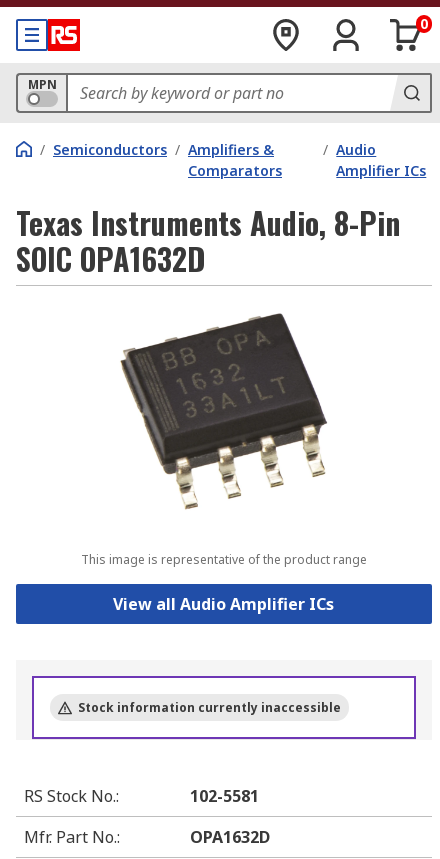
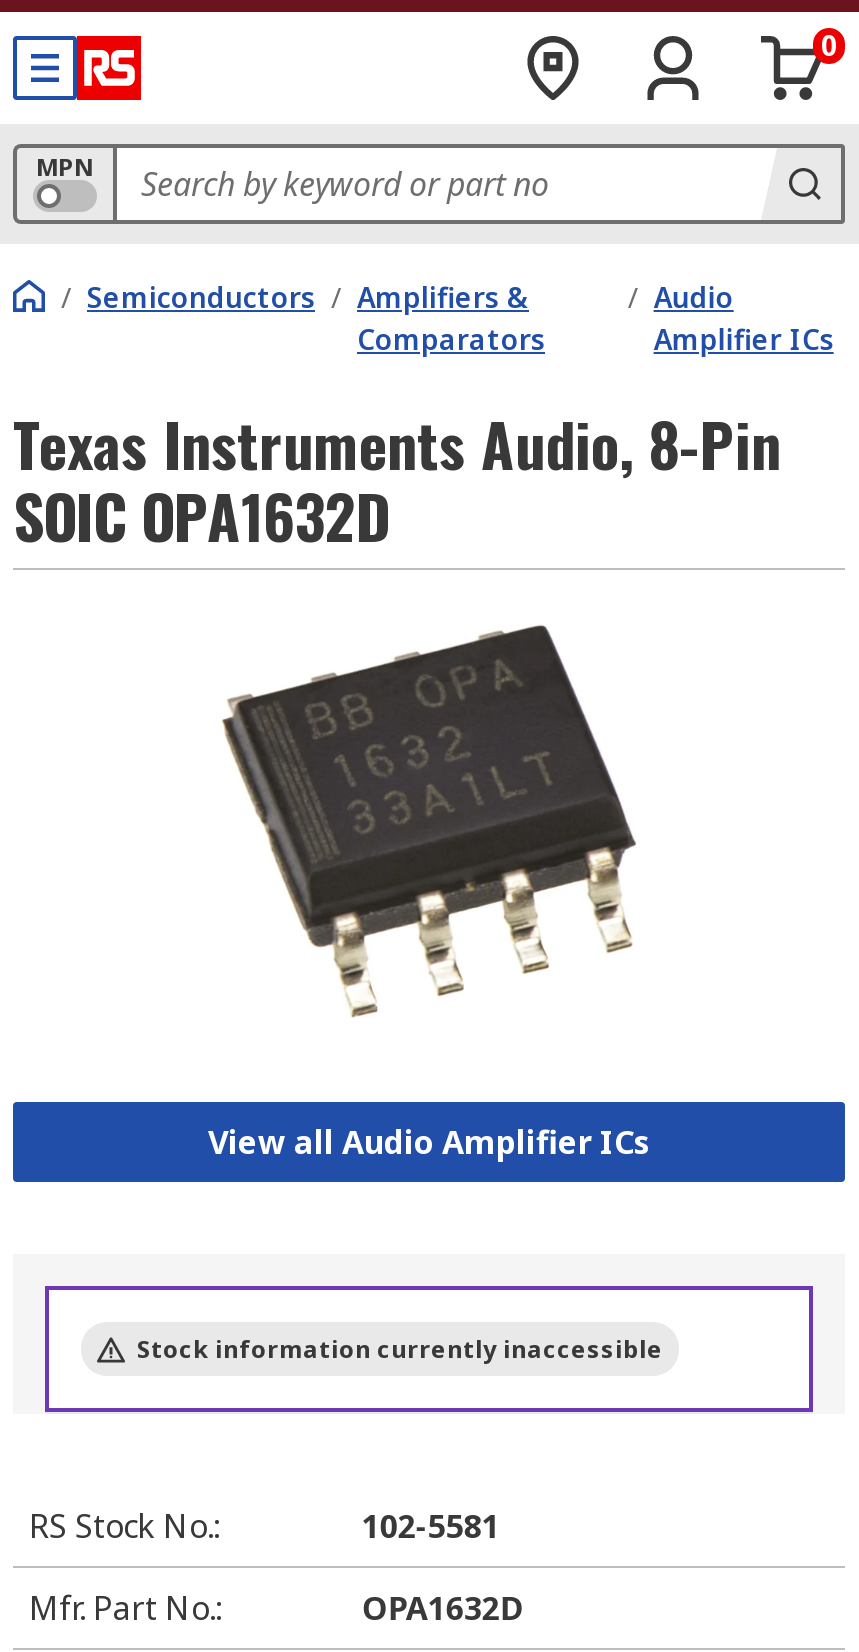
- This image is representative of the product range
